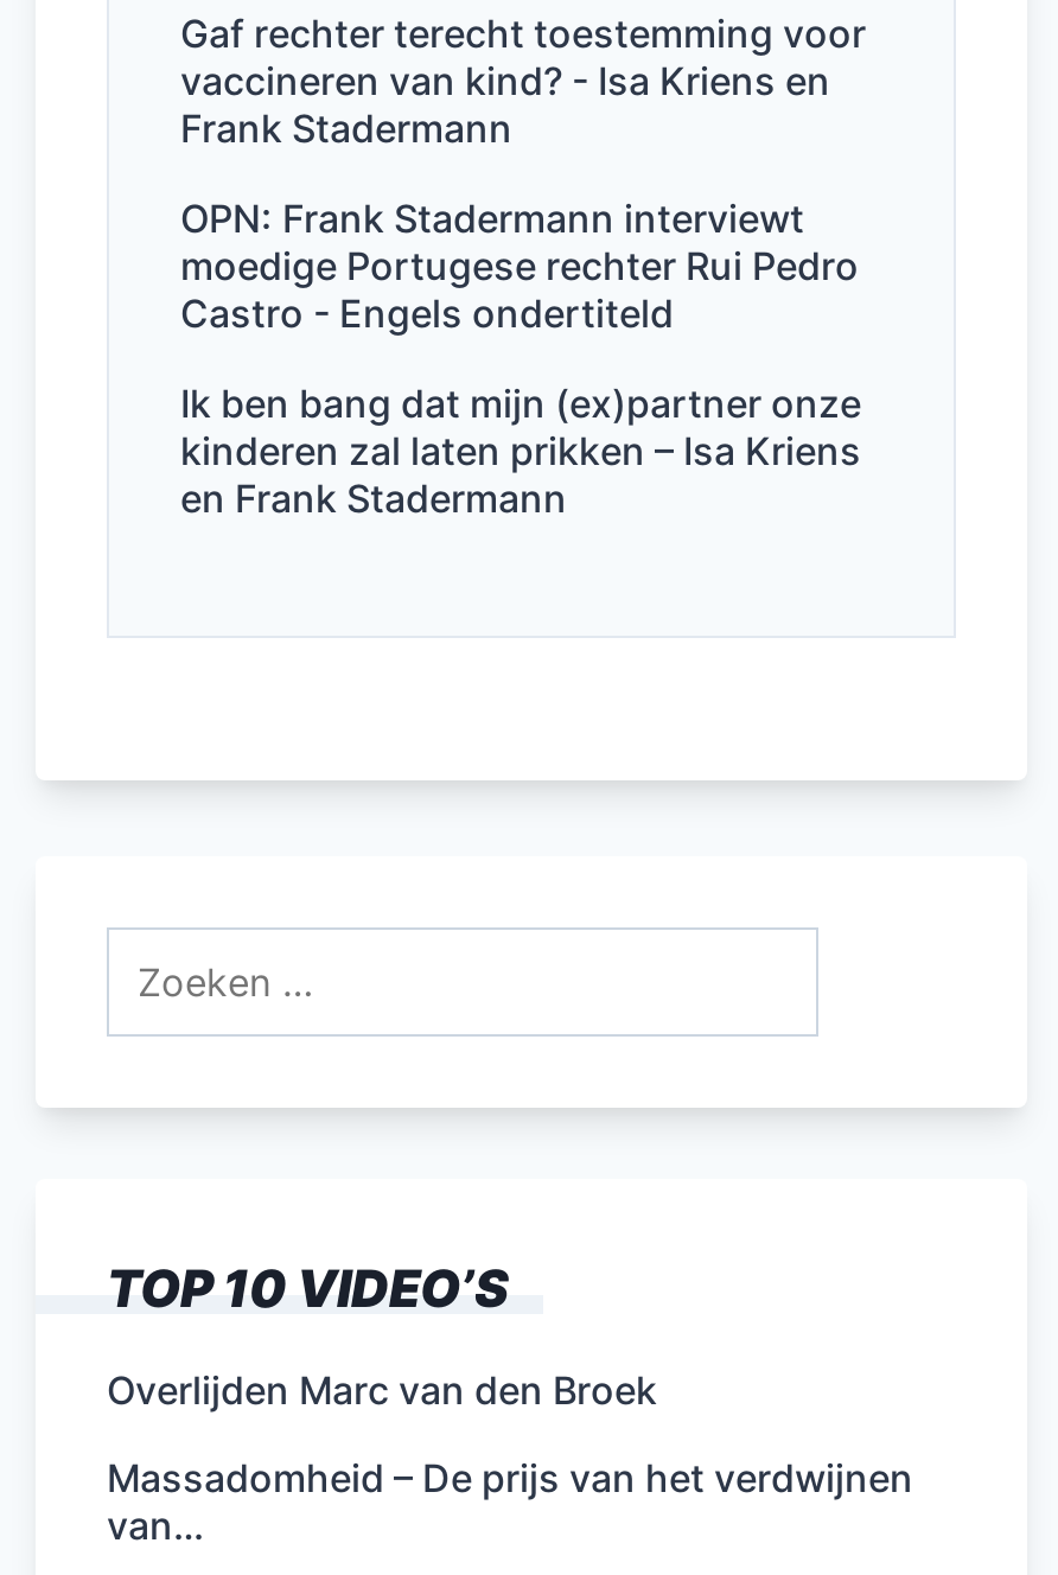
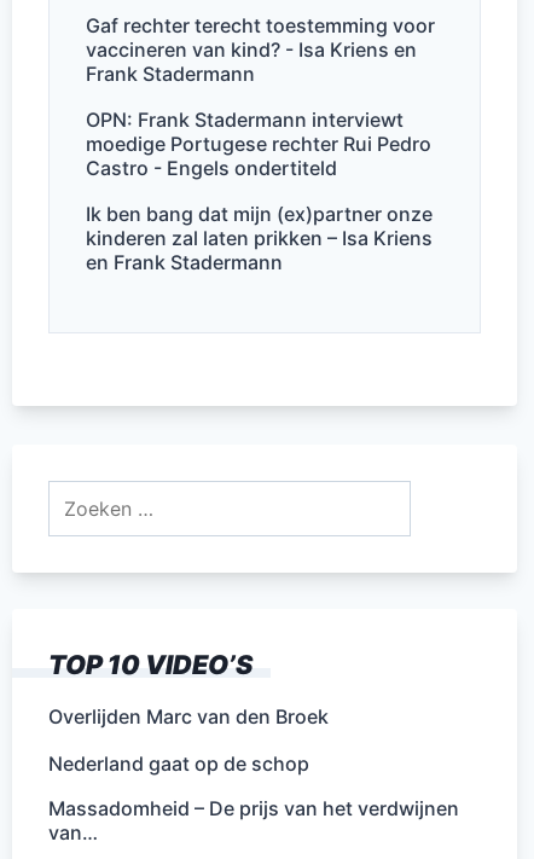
+ Nederland gaat op de schop
